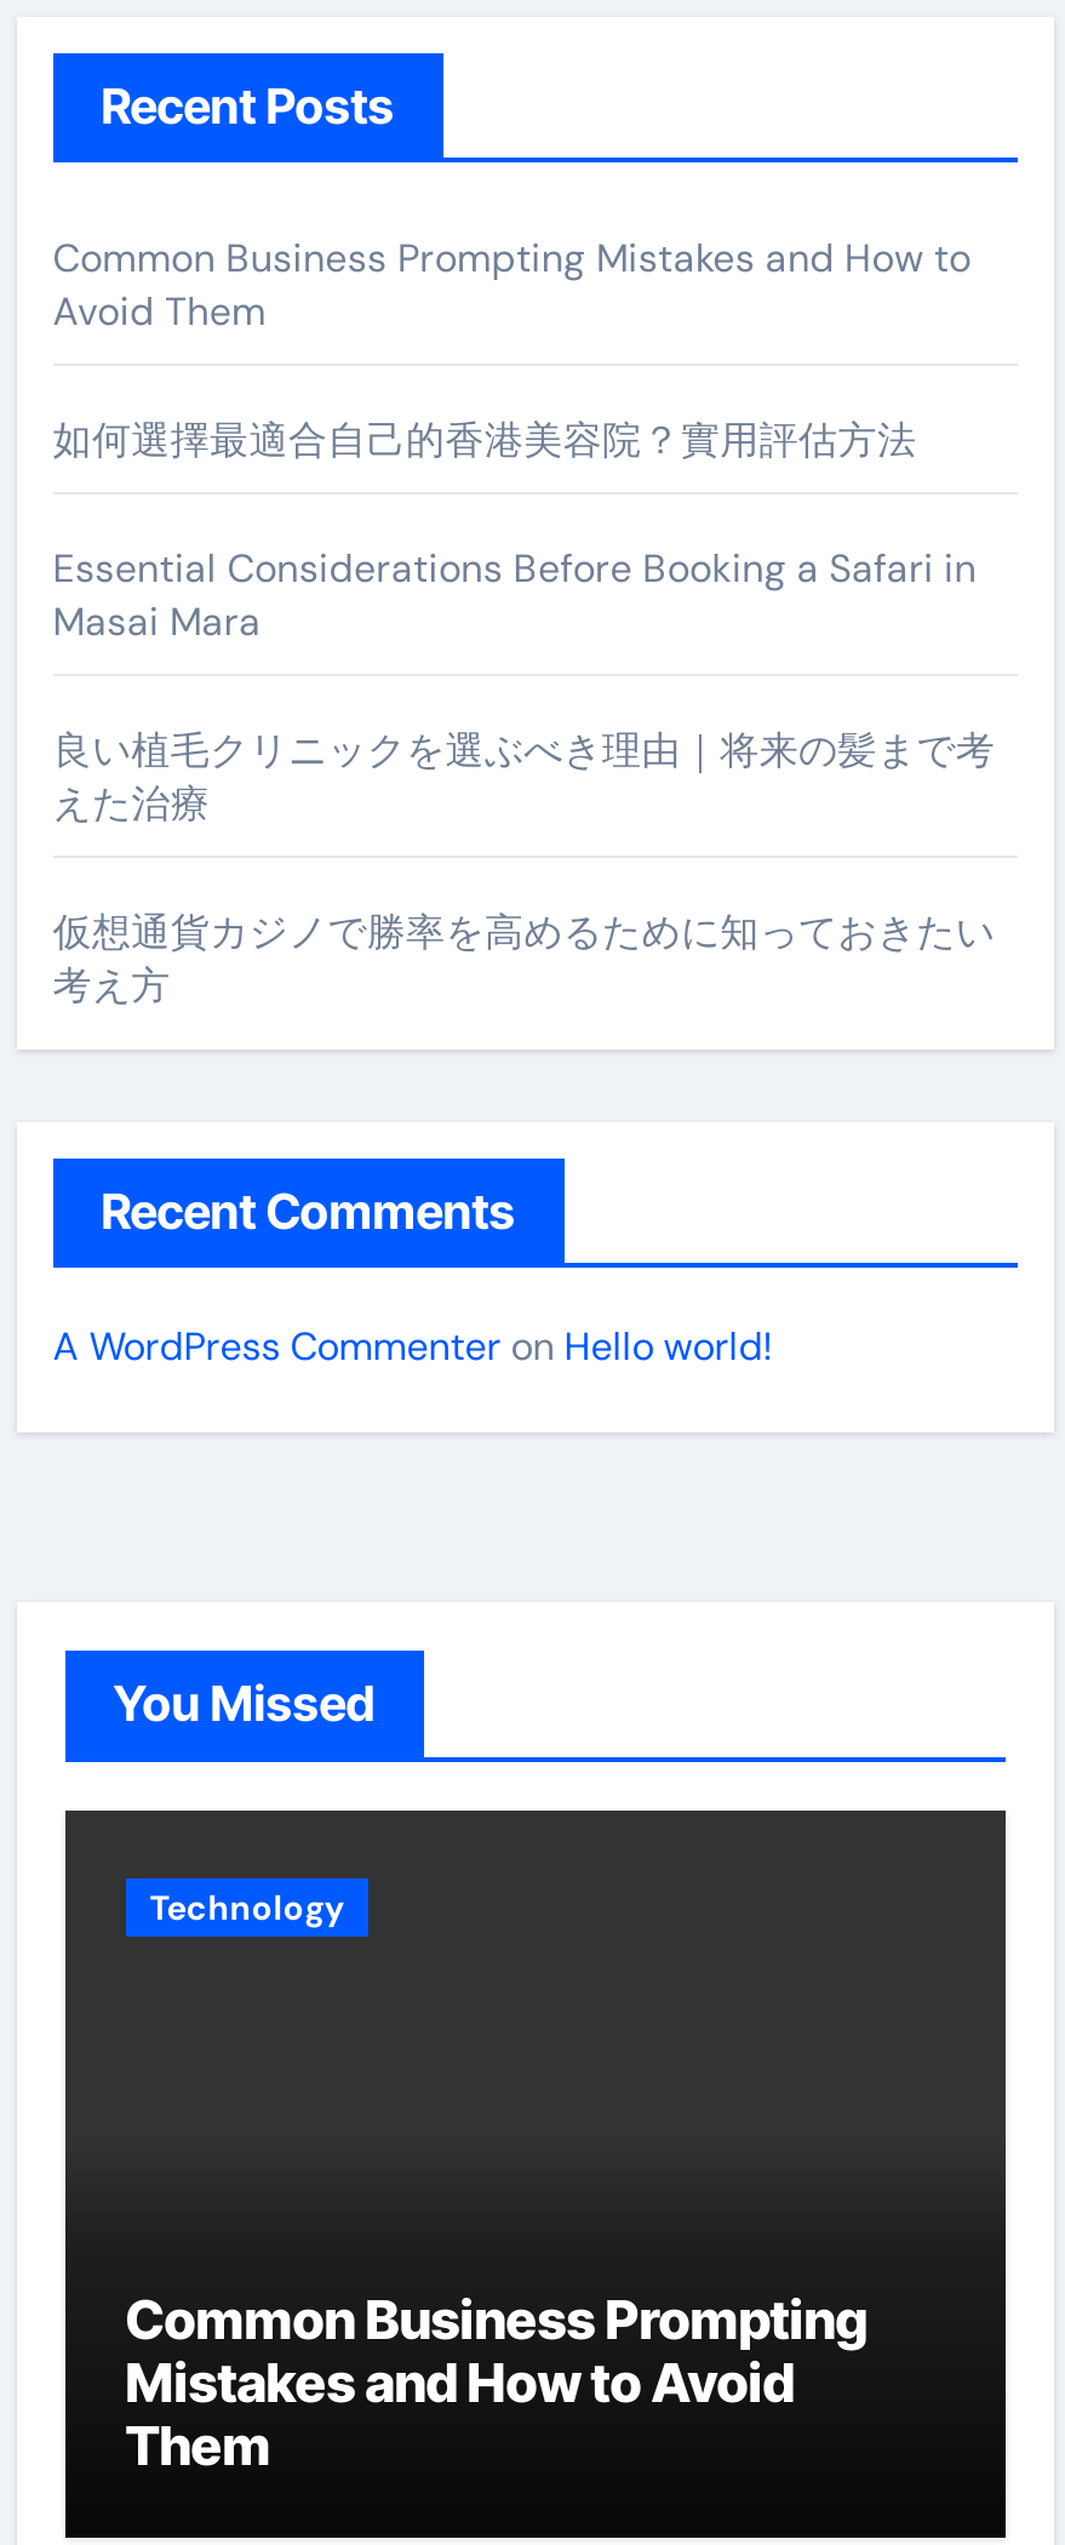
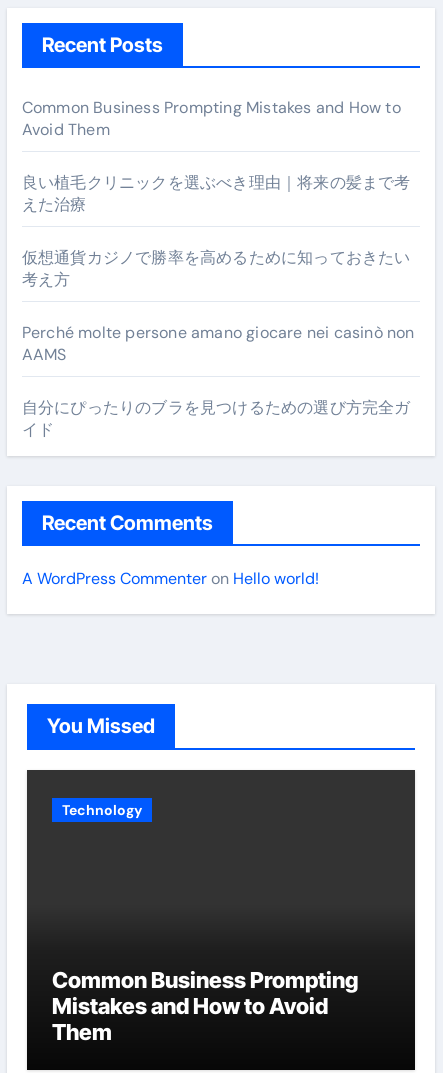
- 如何選擇最適合自己的香港美容院？實用評估方法
- Essential Considerations Before Booking a Safari in
- Masai Mara

moved up: 良い植毛クリニックを選ぶべき理由｜将来の髪まで考 | えた治療 | 仮想通貨カジノで勝率を高めるために知っておきたい | 考え方

+ Perché molte persone amano giocare nei casinò non
+ AAMS
+ 自分にぴったりのブラを見つけるための選び方完全ガ
+ イド
